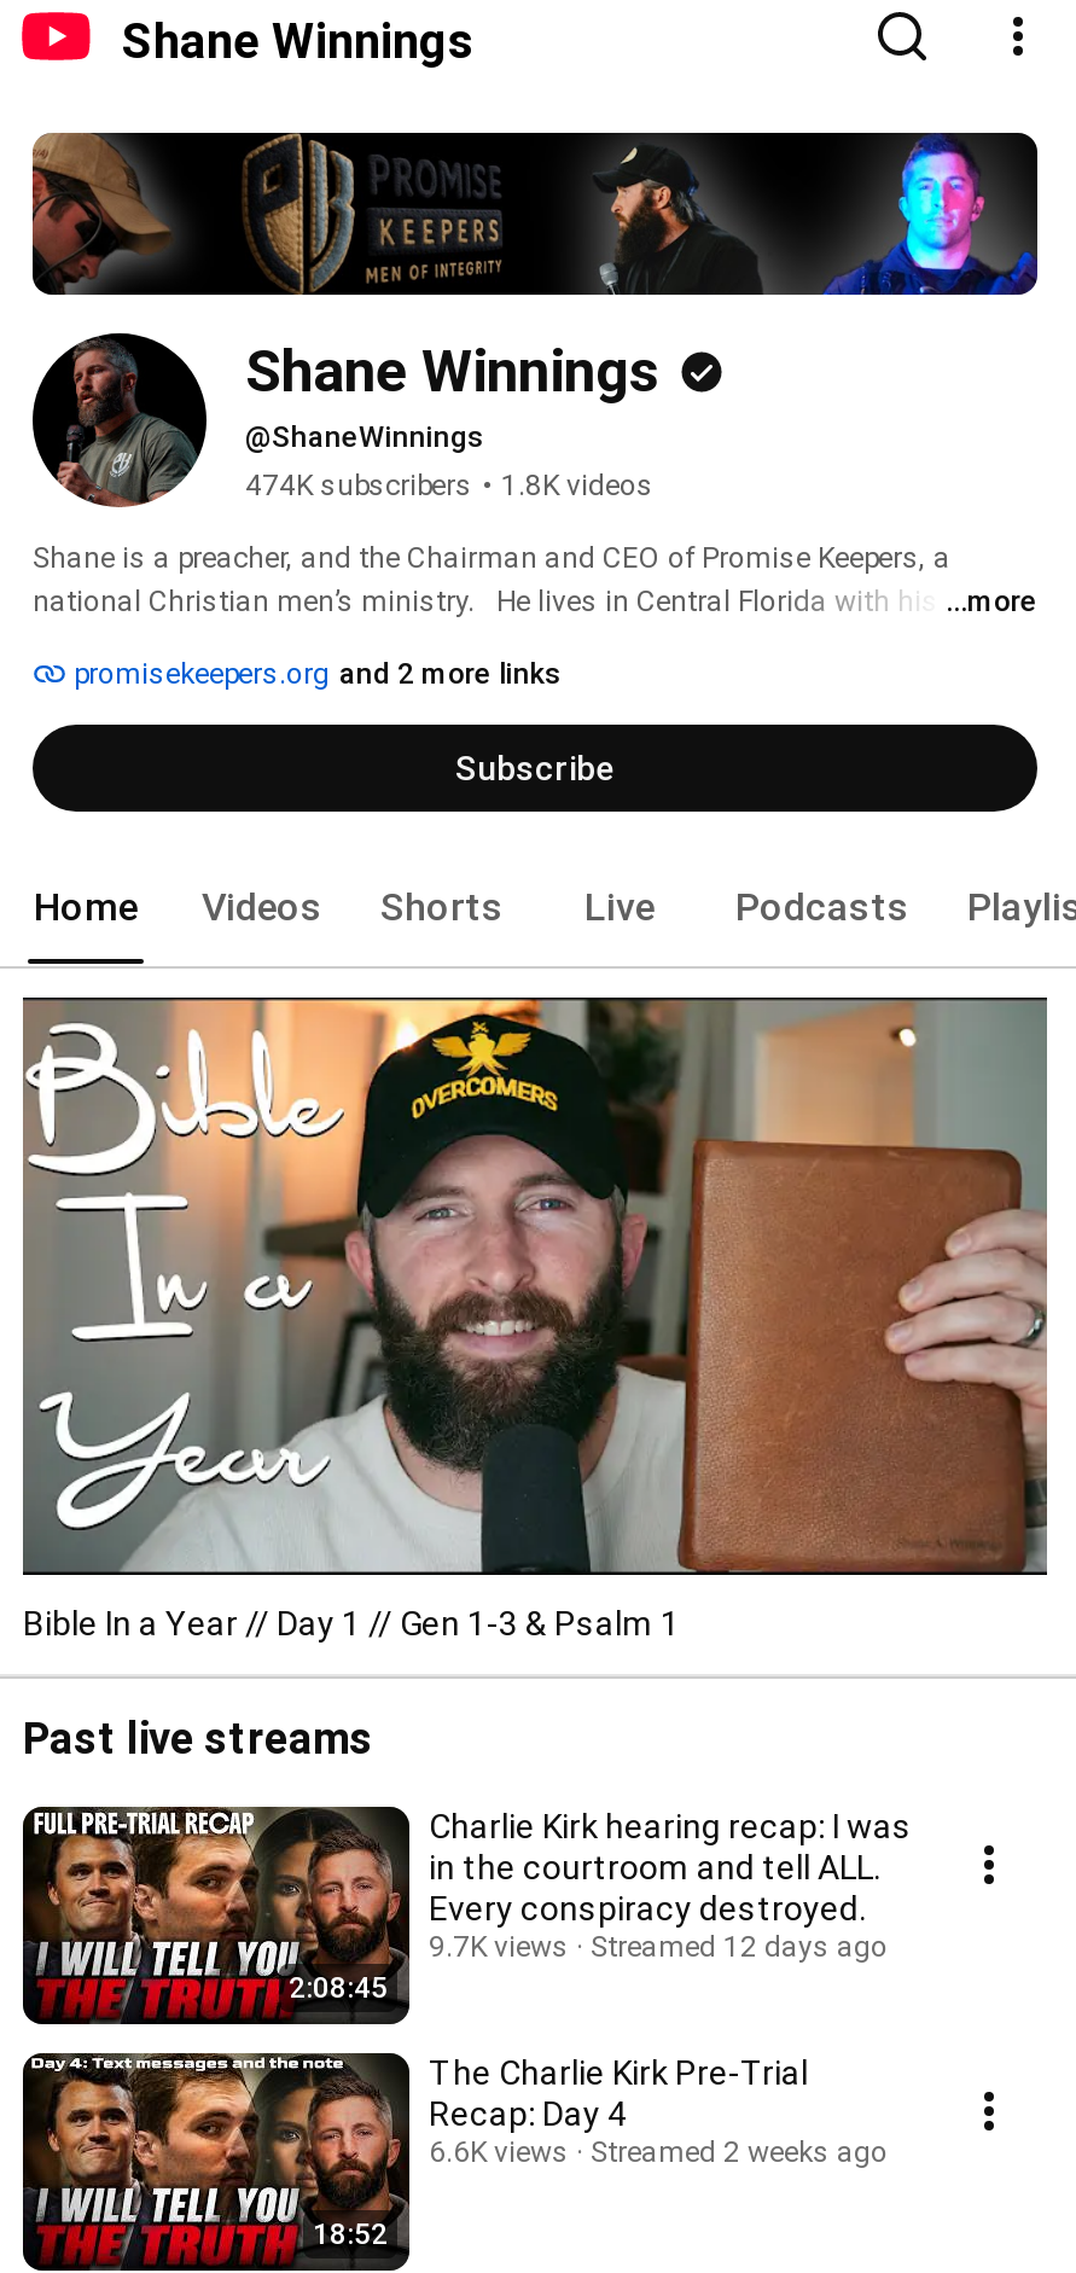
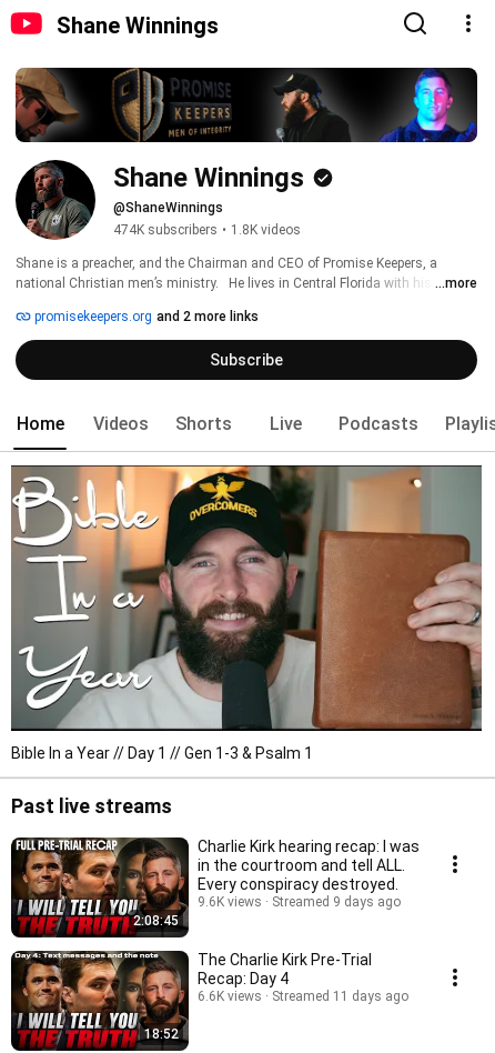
- 9.7K views
+ 9.6K views

- Streamed 12 days ago
+ Streamed 9 days ago

- Streamed 2 weeks ago
+ Streamed 11 days ago
